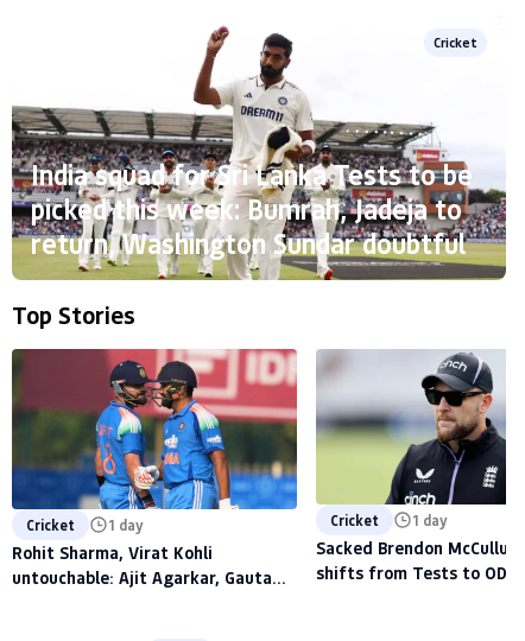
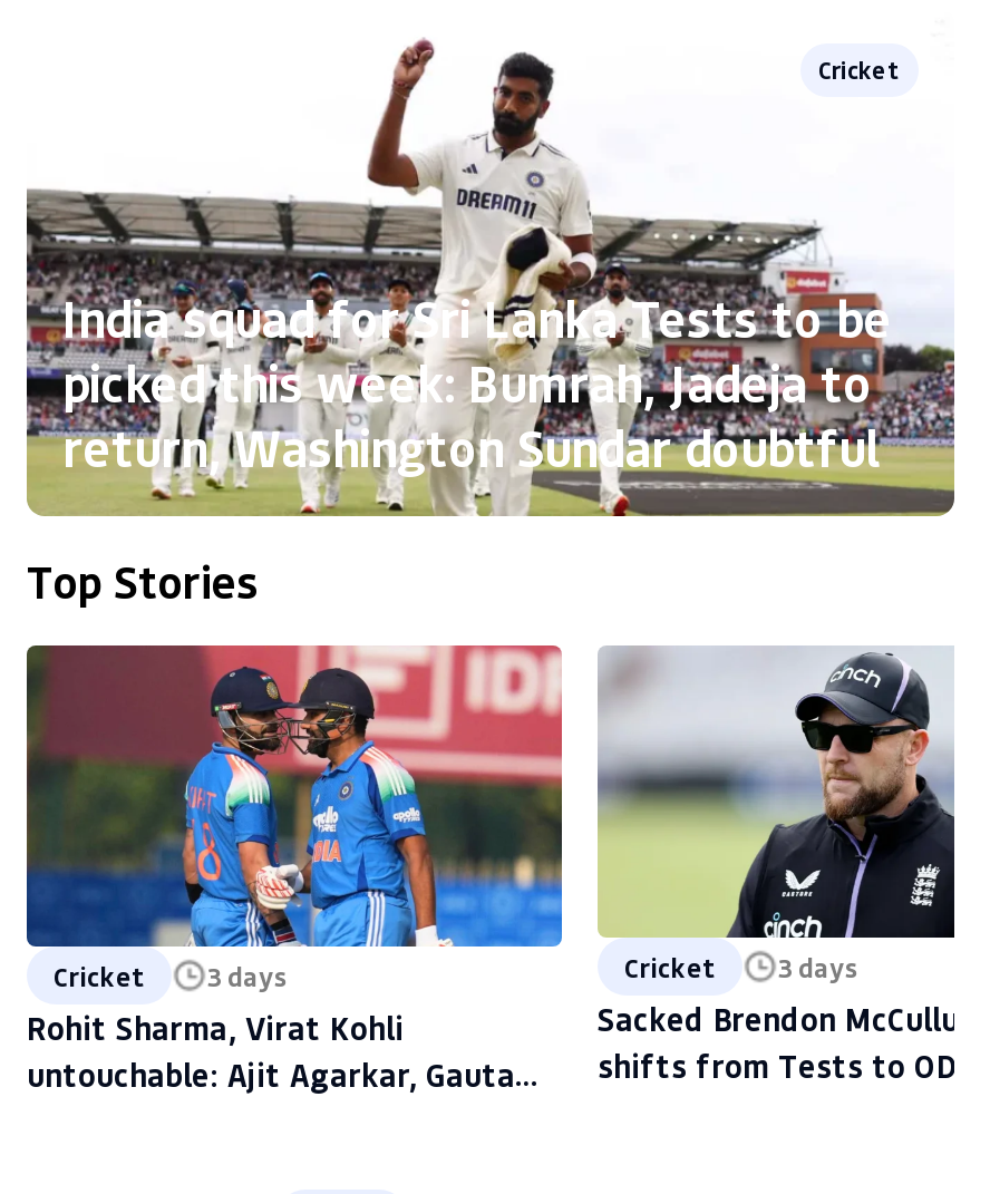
- Cricket 1 day
+ Cricket 3 days

- Cricket 1 day
+ Cricket 3 days
